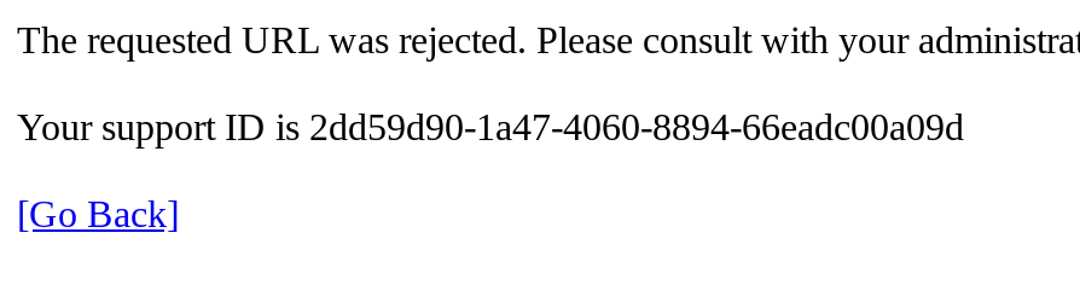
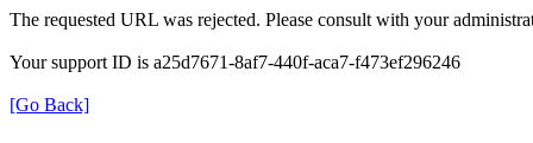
- Your support ID is 2dd59d90-1a47-4060-8894-66eadc00a09d
+ Your support ID is a25d7671-8af7-440f-aca7-f473ef296246
